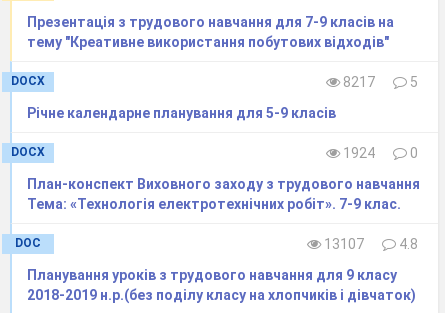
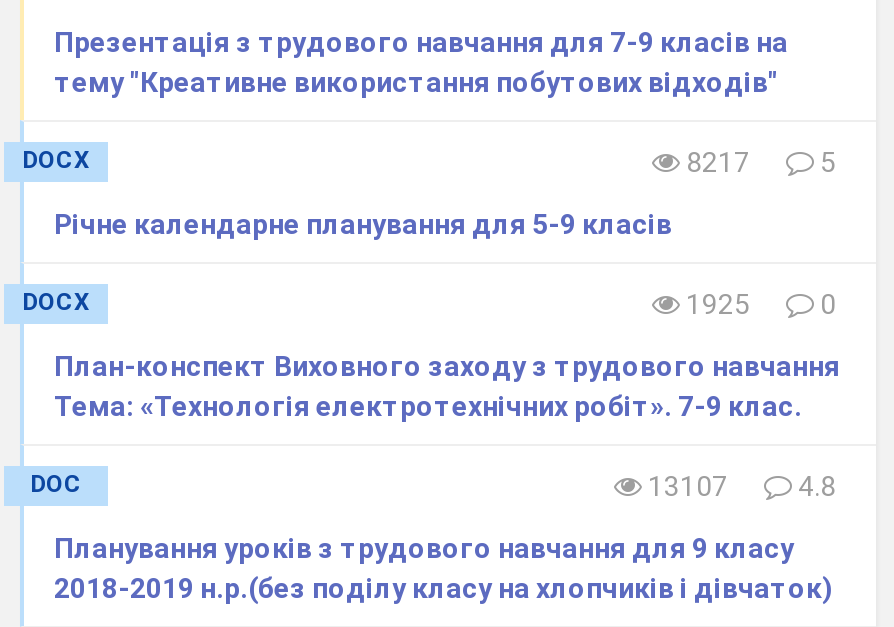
- 1924 0
+ 1925 0
